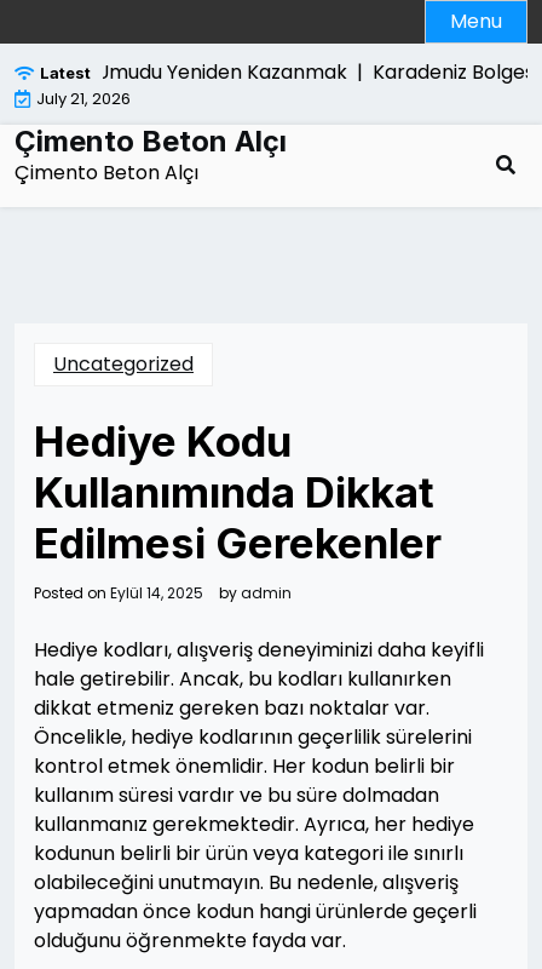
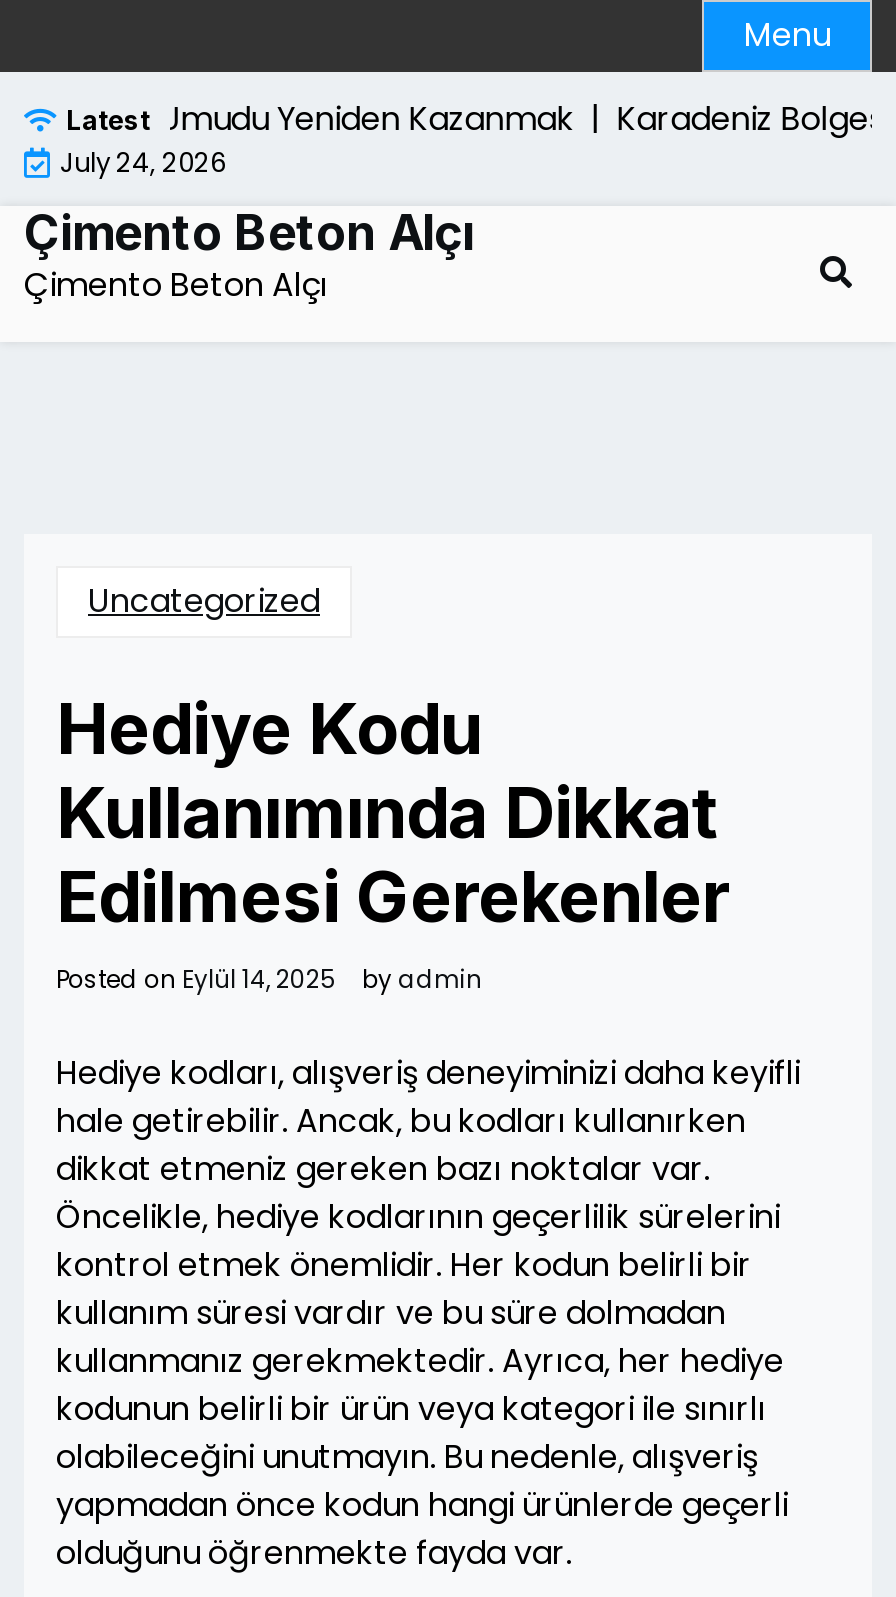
- July 21, 2026
+ July 24, 2026
